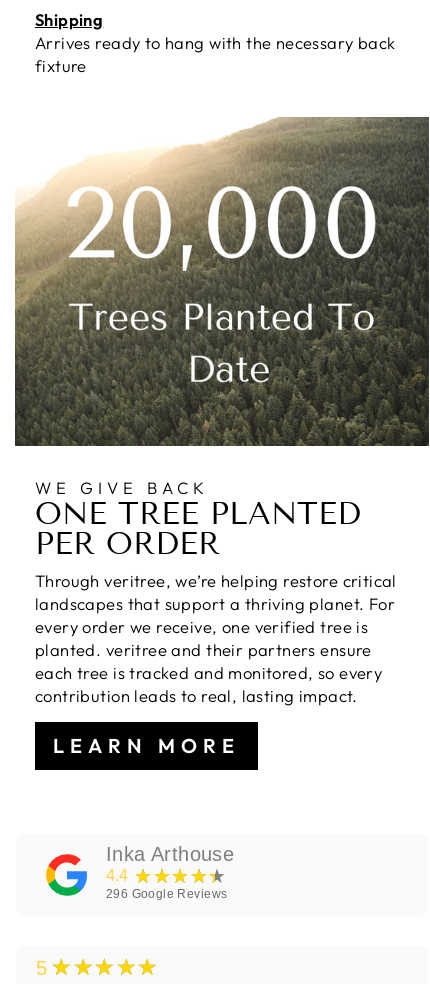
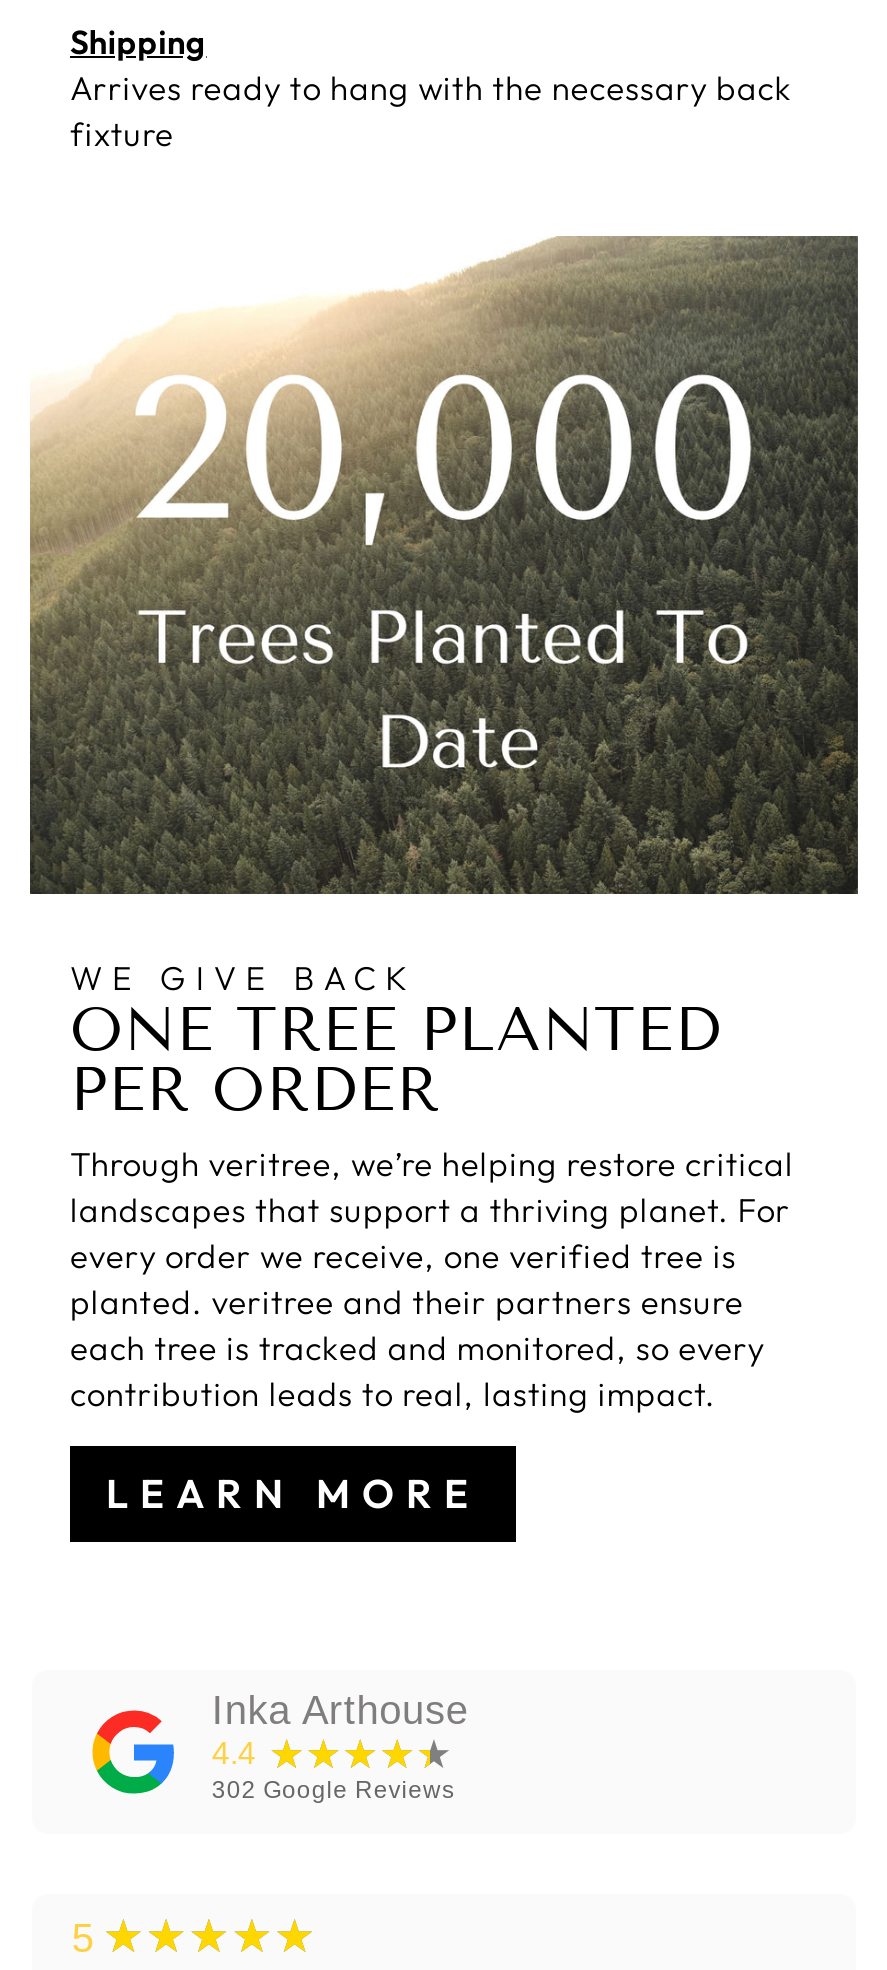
- 296 Google Reviews
+ 302 Google Reviews
